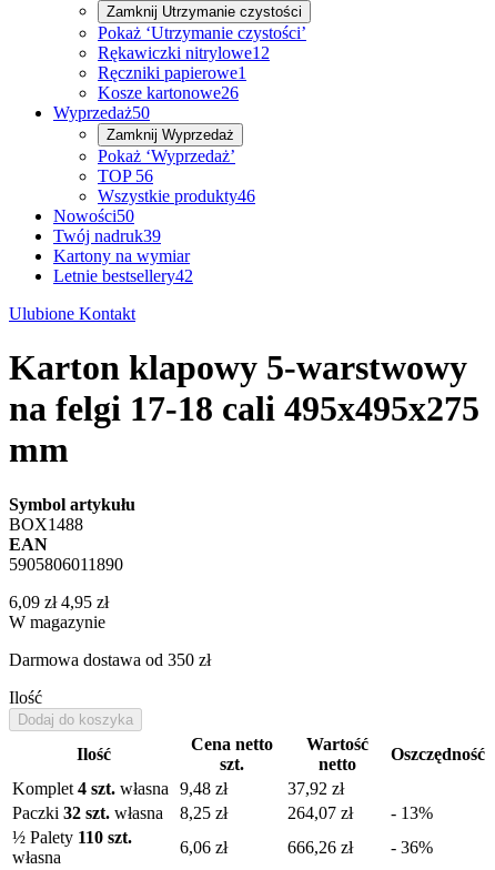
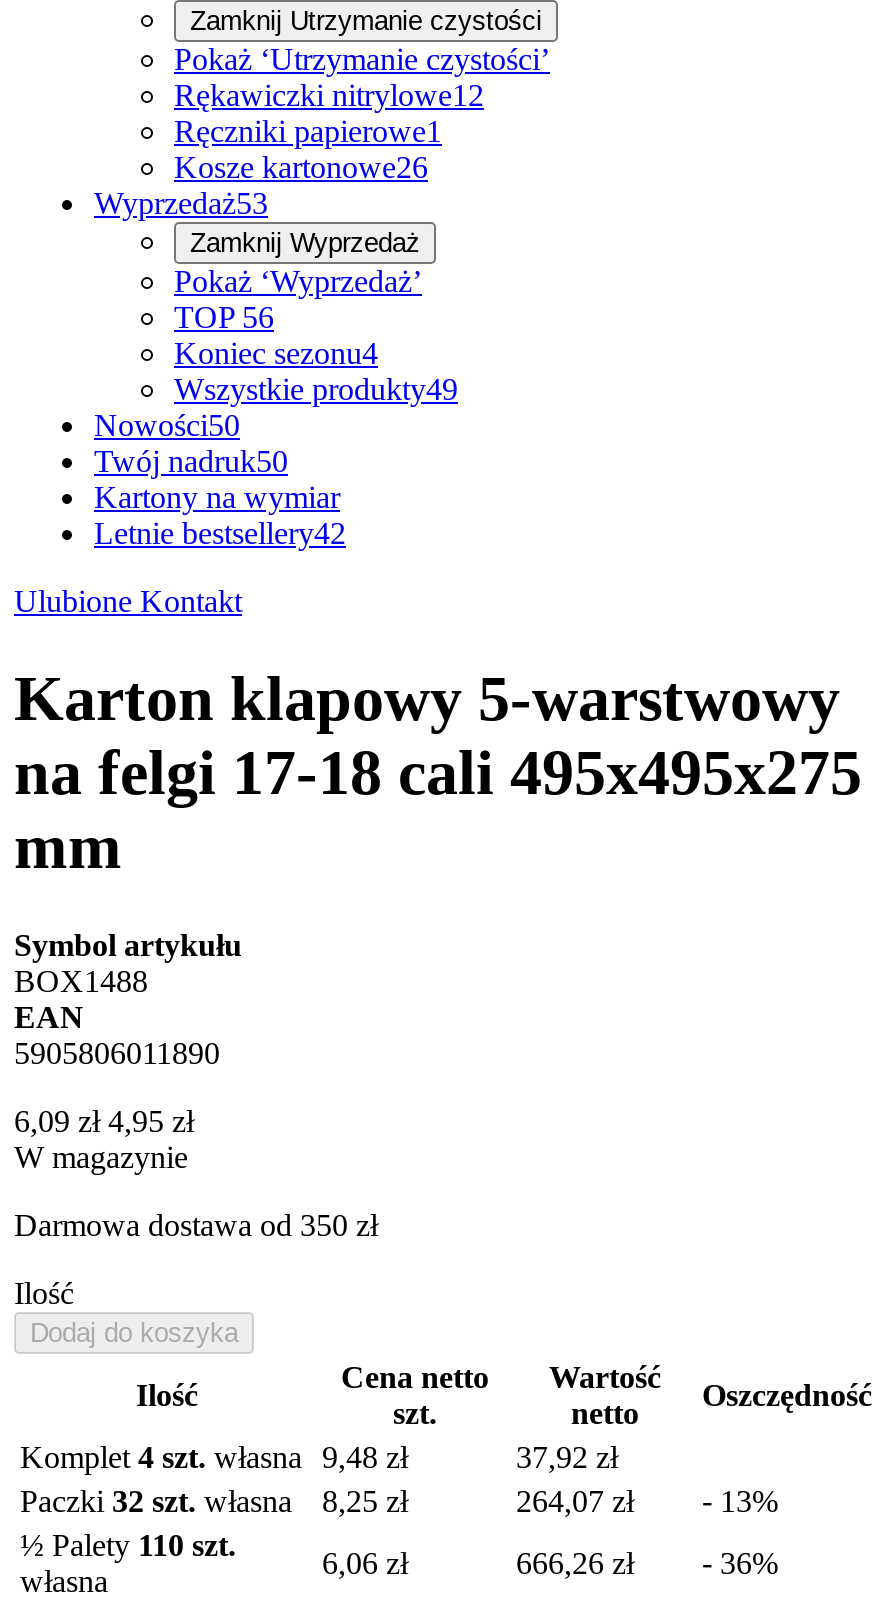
- Wyprzedaż50
+ Wyprzedaż53

- Wszystkie produkty46
+ Koniec sezonu4
+ Wszystkie produkty49

- Twój nadruk39
+ Twój nadruk50
